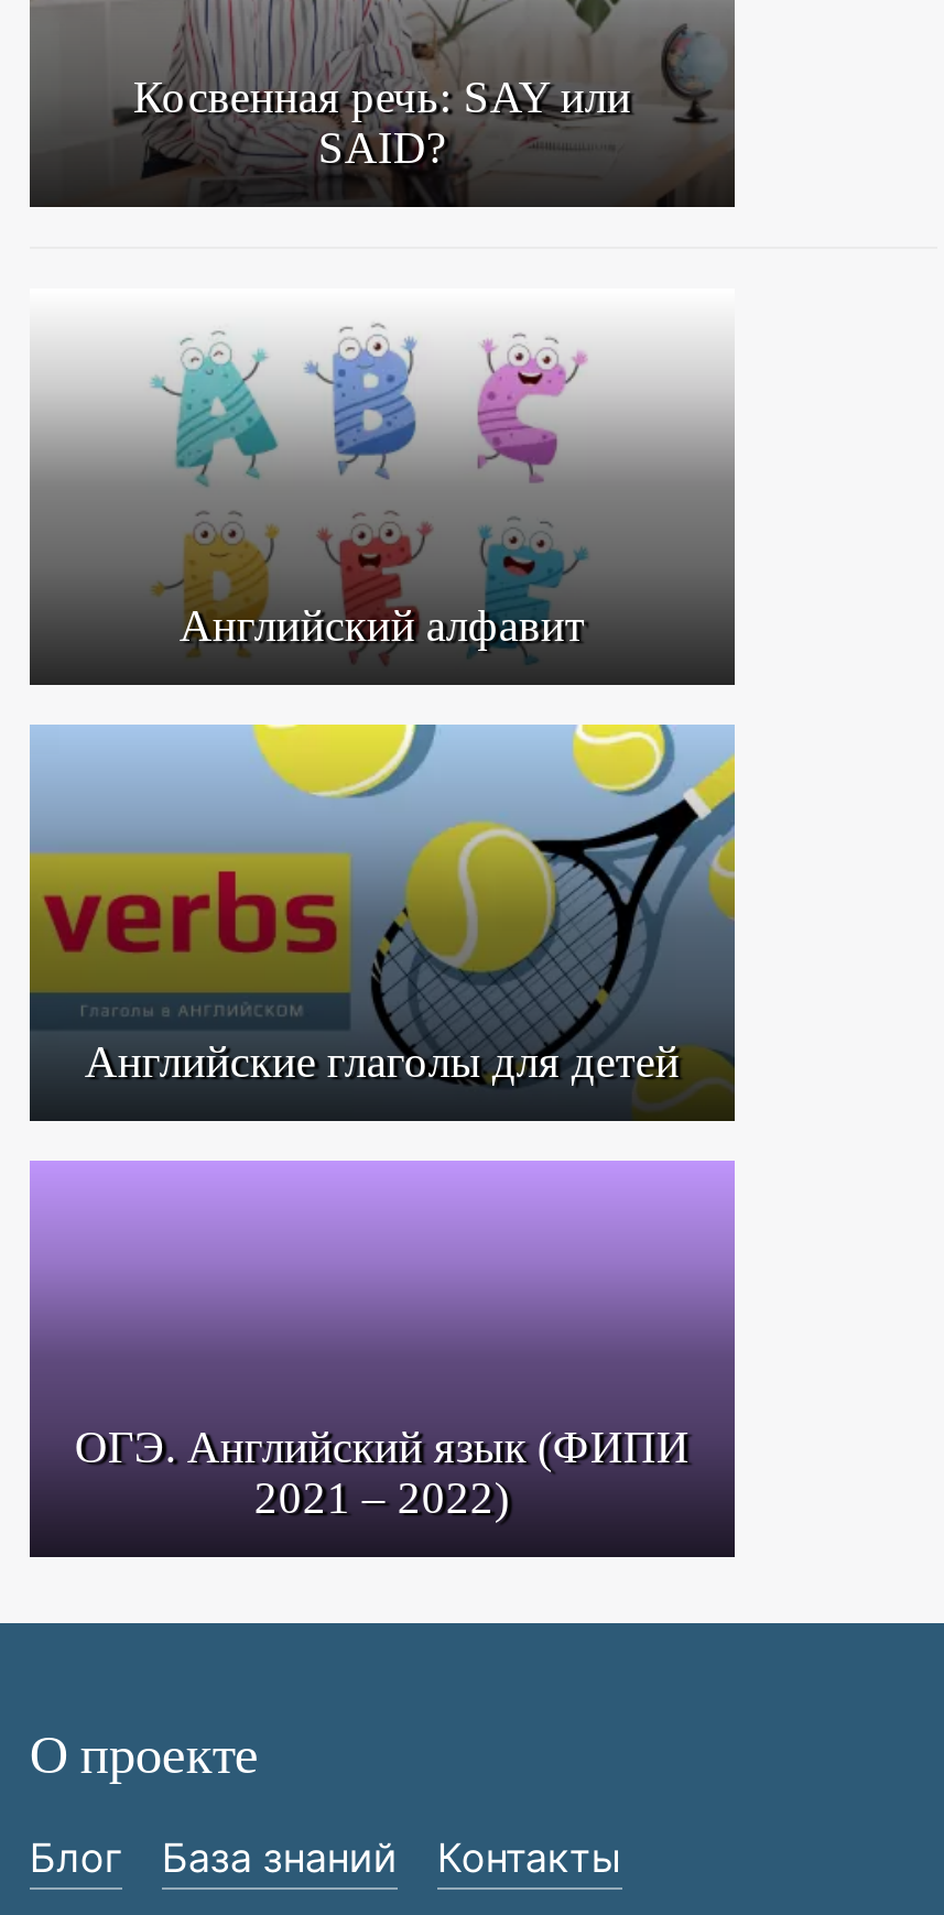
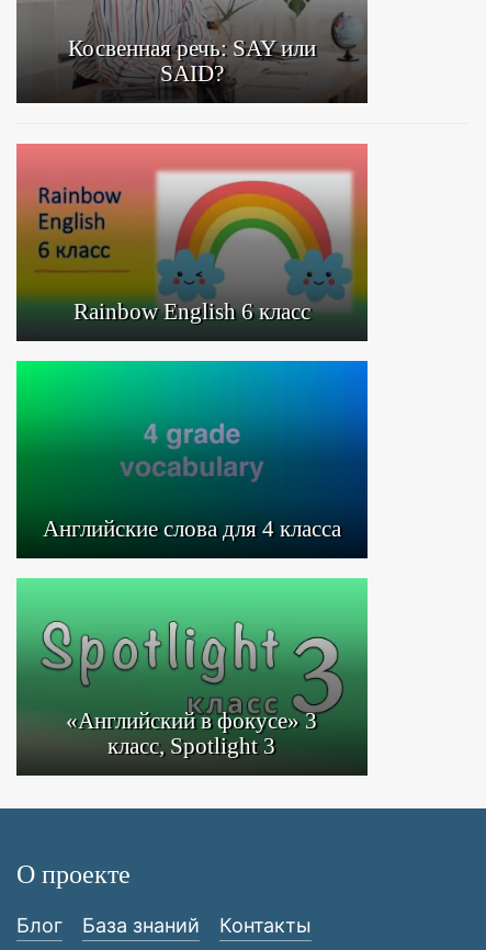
- [image]
- Английский алфавит
+ [image]
+ Rainbow English 6 класс

- [image]
- Английские глаголы для детей
+ [image]
+ Английские слова для 4 класса

- [image]
- ОГЭ. Английский язык (ФИПИ
- 2021 – 2022)
+ [image]
+ «Английский в фокусе» 3
+ класс, Spotlight 3
